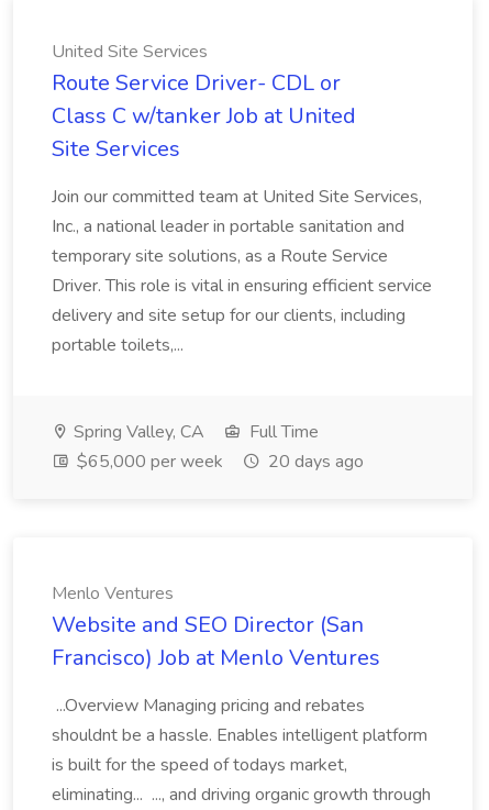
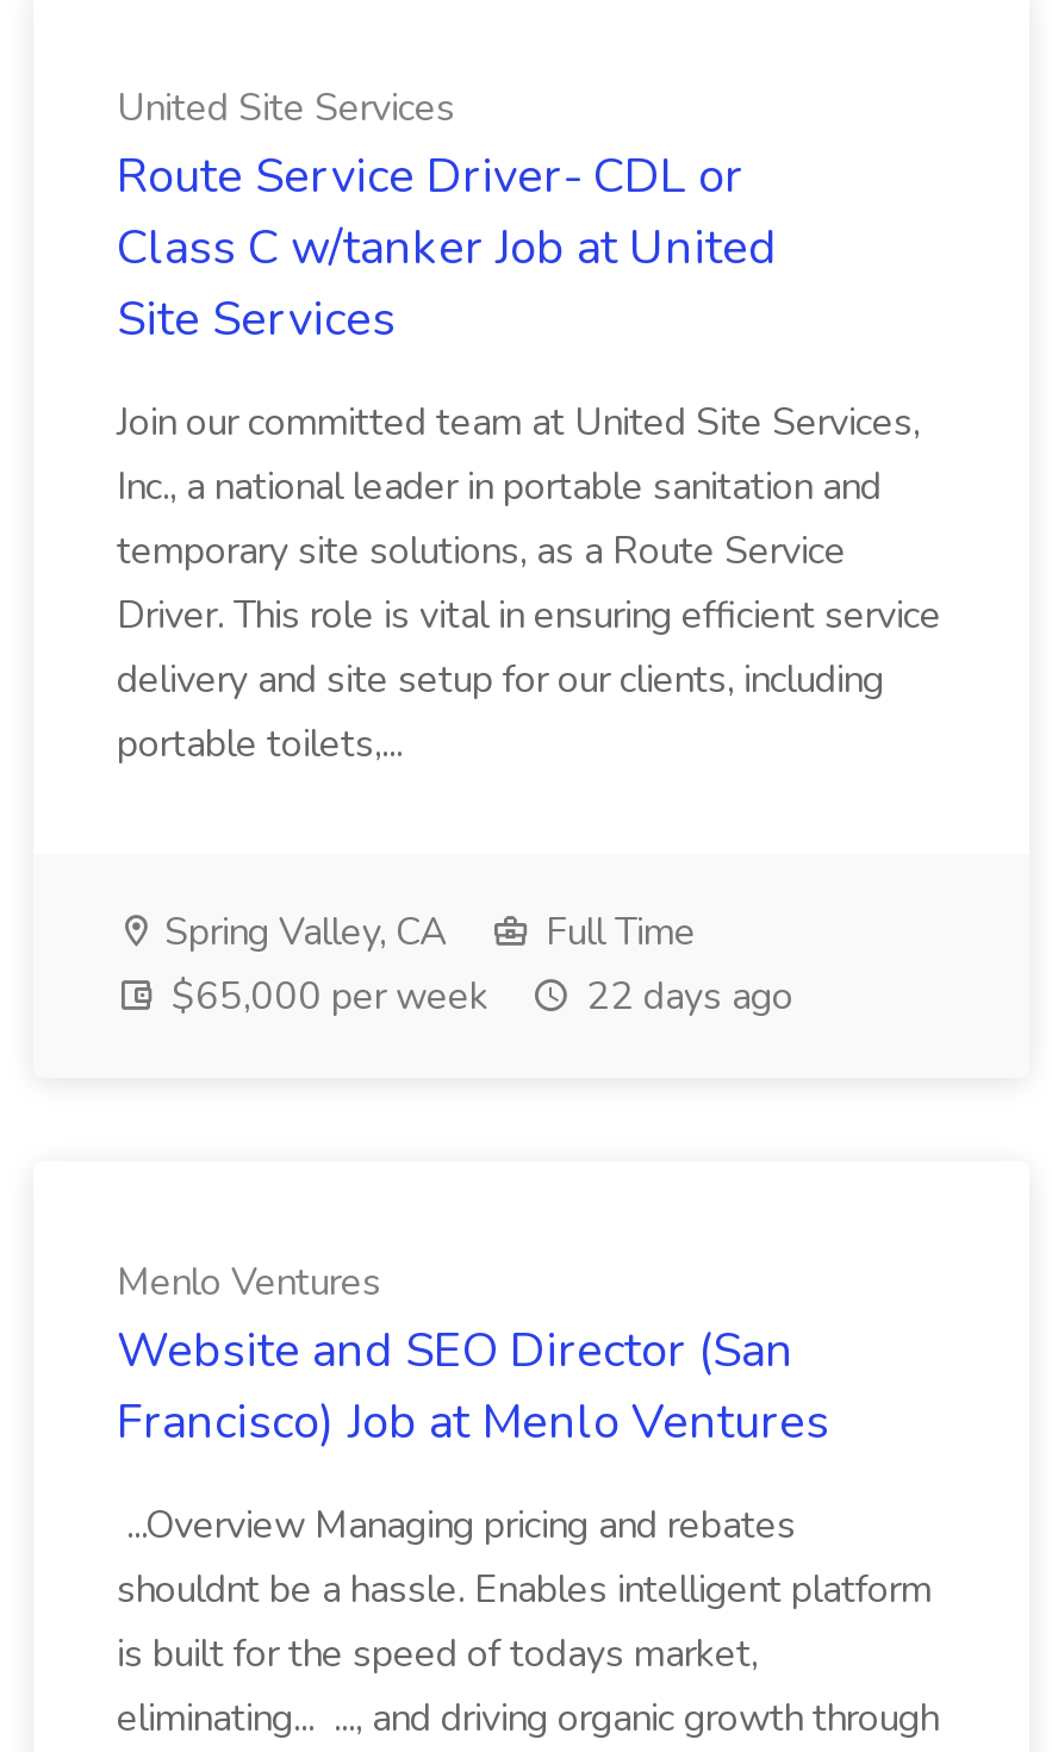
- $65,000 per week 20 days ago
+ $65,000 per week 22 days ago
